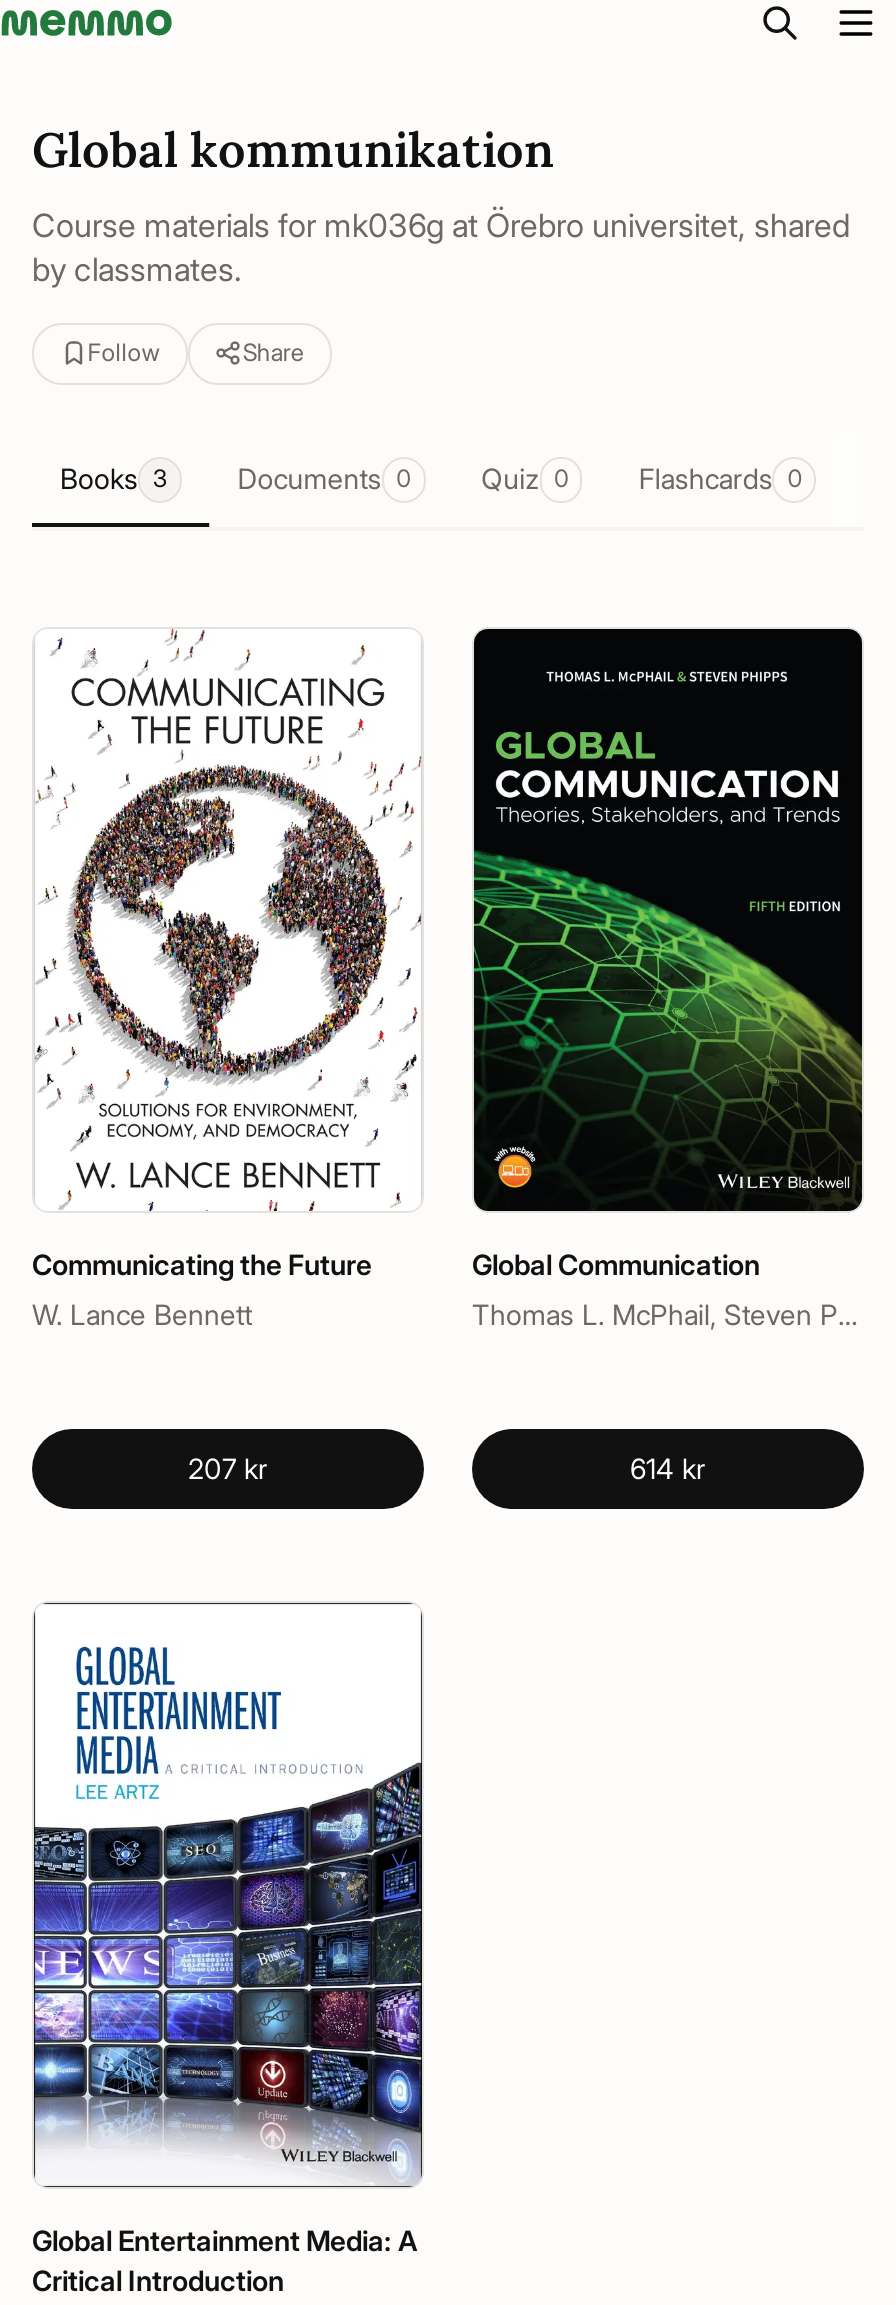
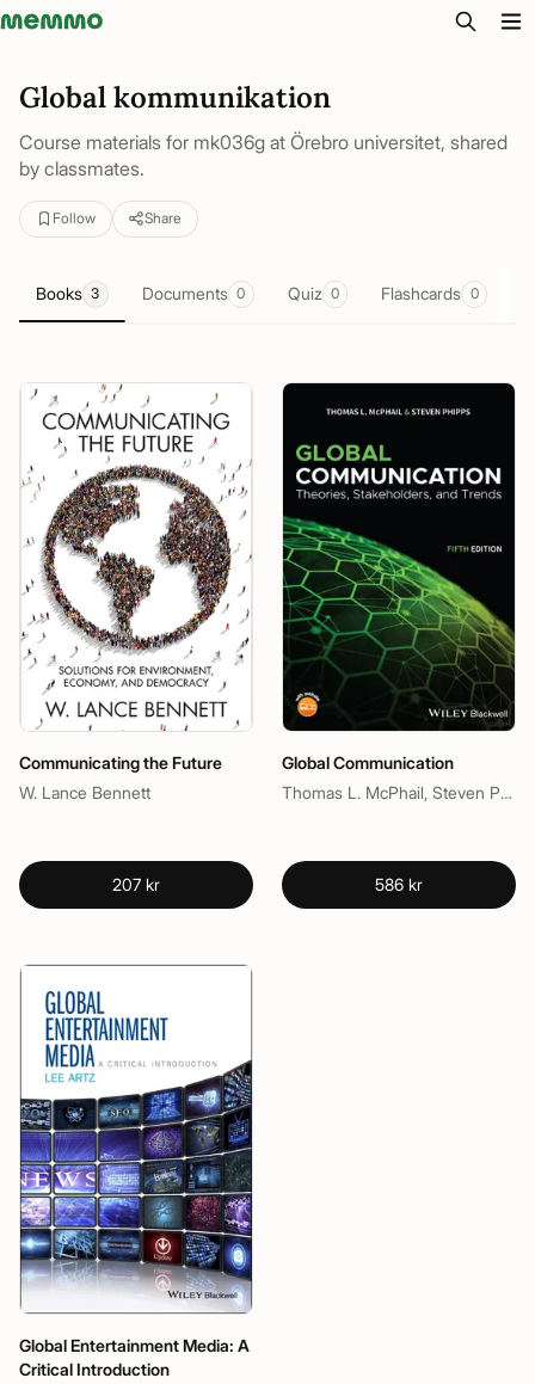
- 614 kr
+ 586 kr
